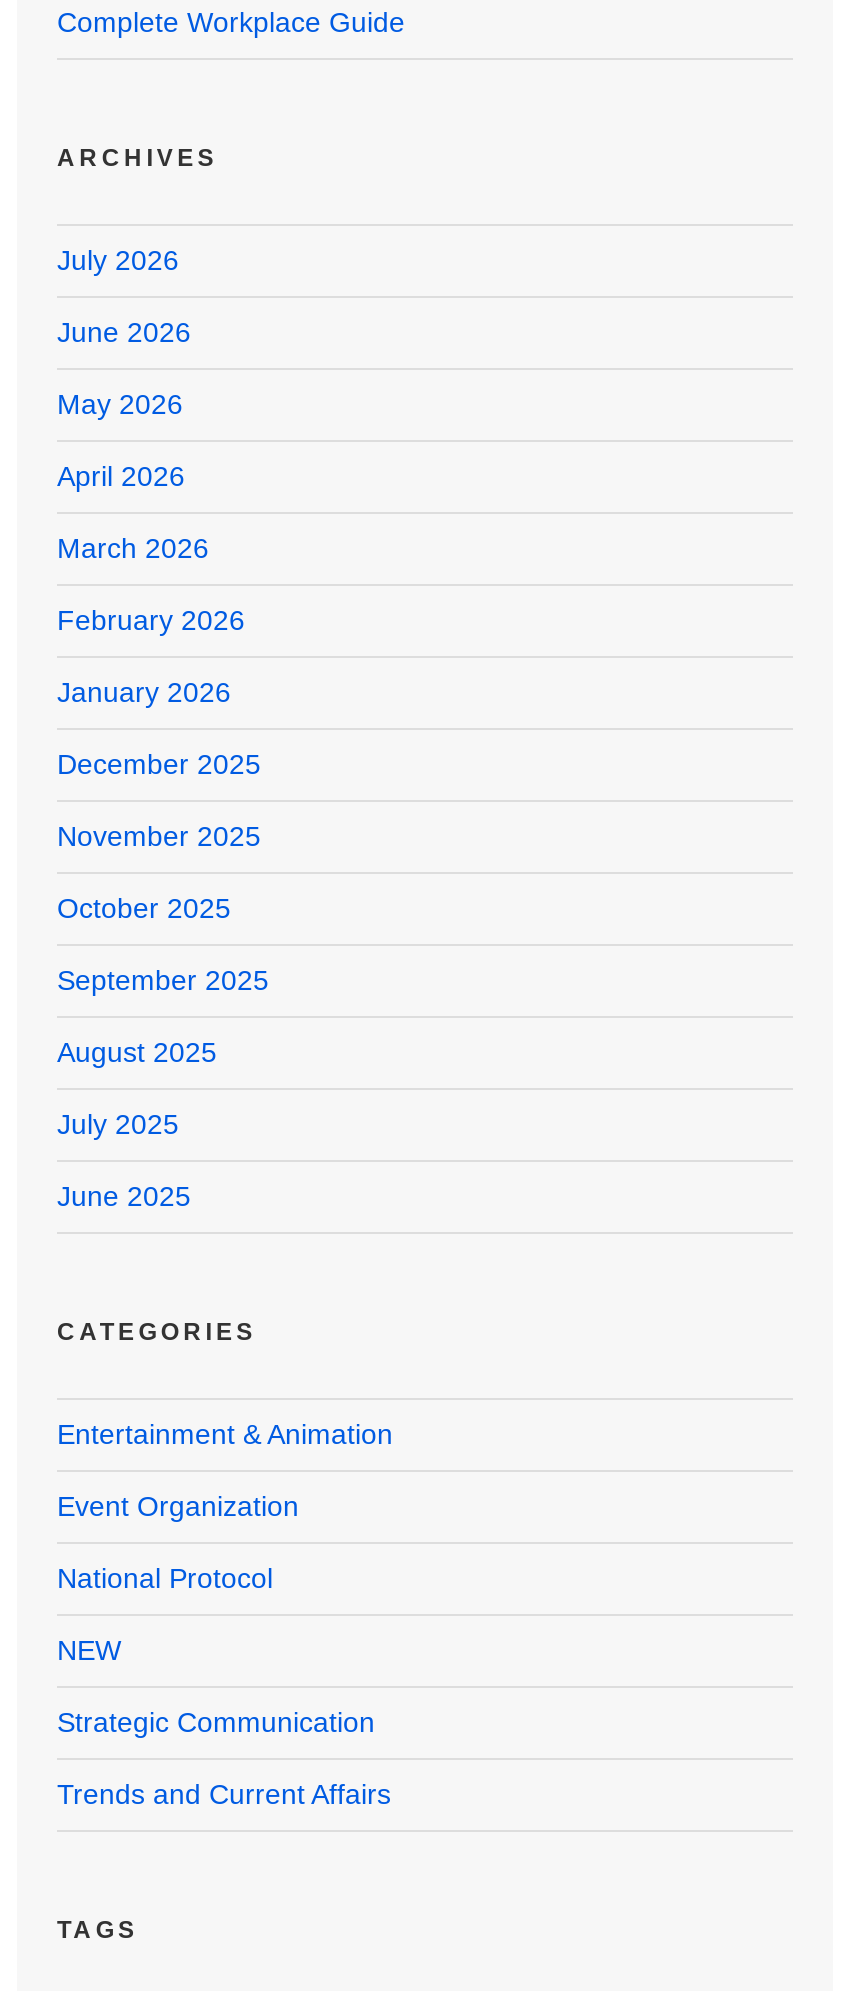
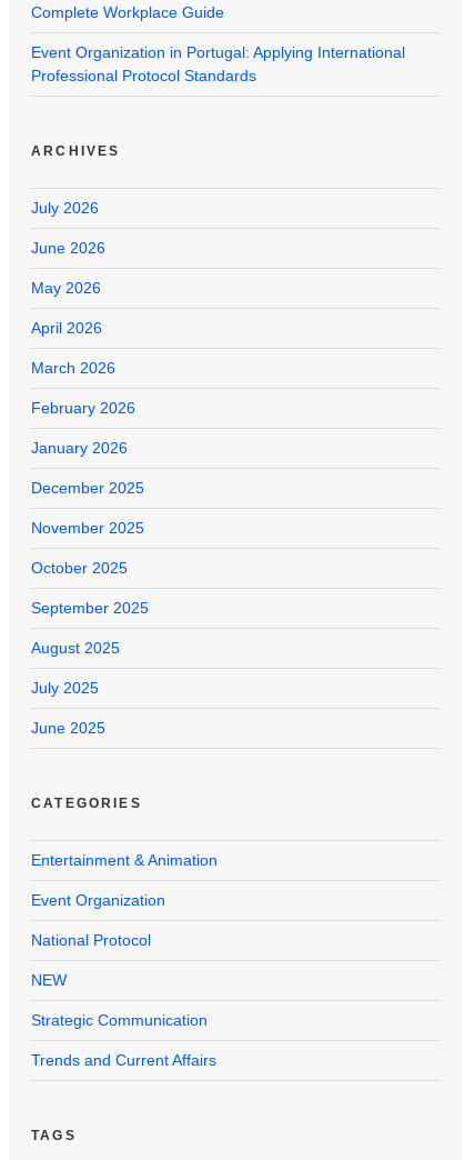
+ Event Organization in Portugal: Applying International
+ Professional Protocol Standards
